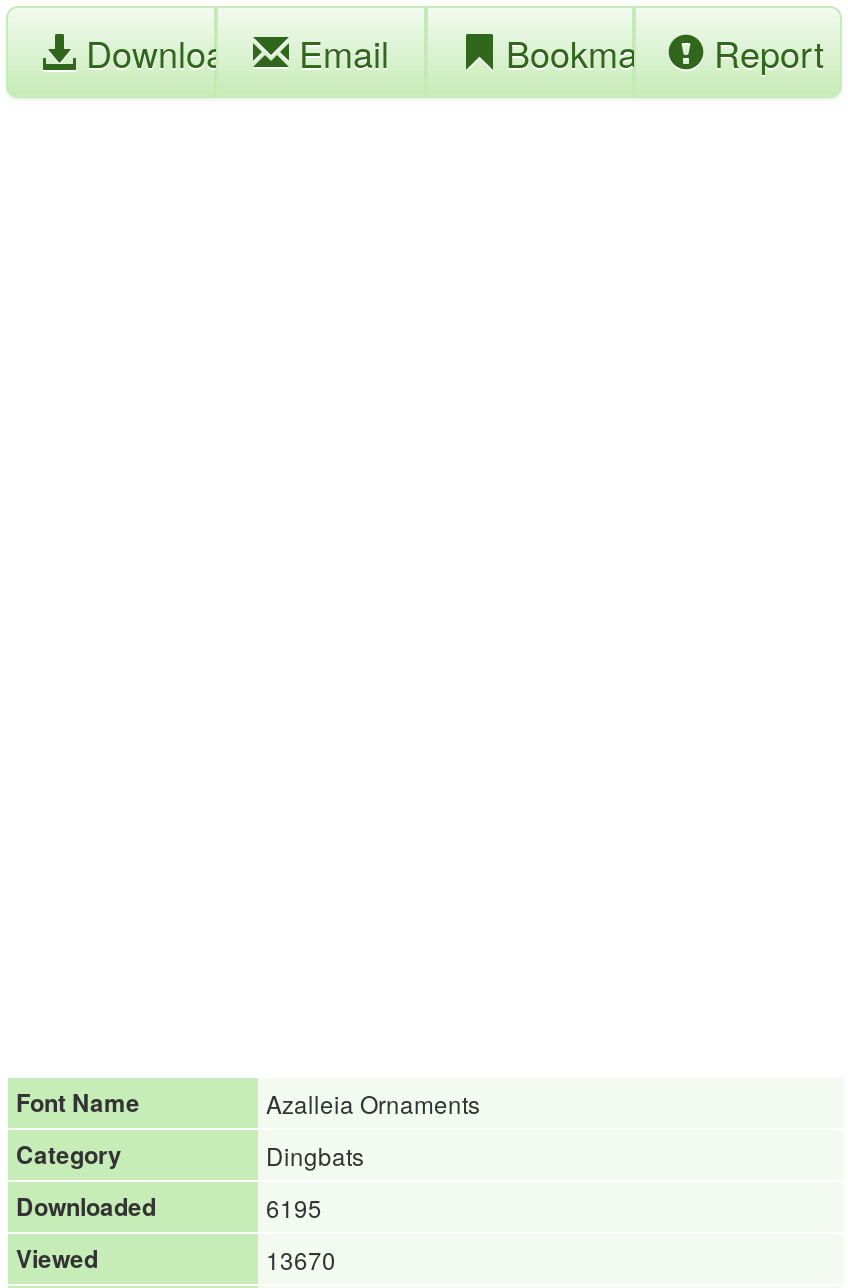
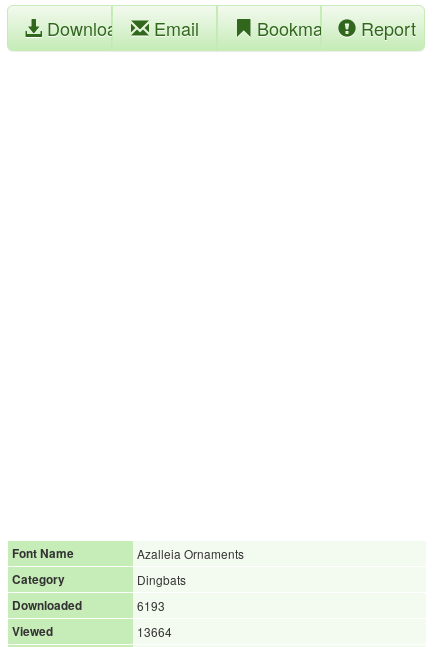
- 6195
+ 6193

- 13670
+ 13664
